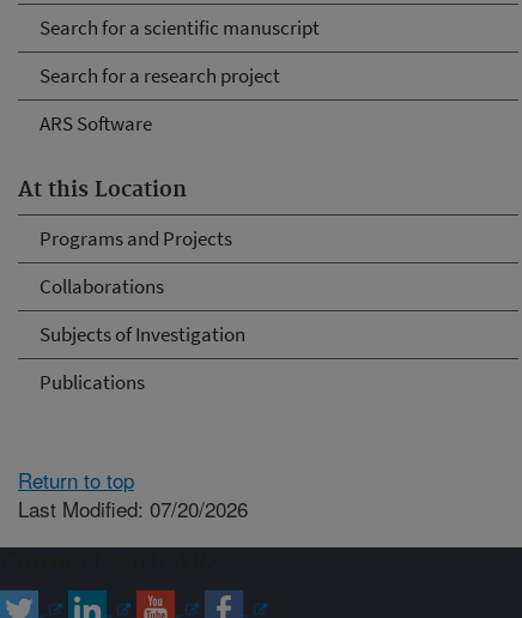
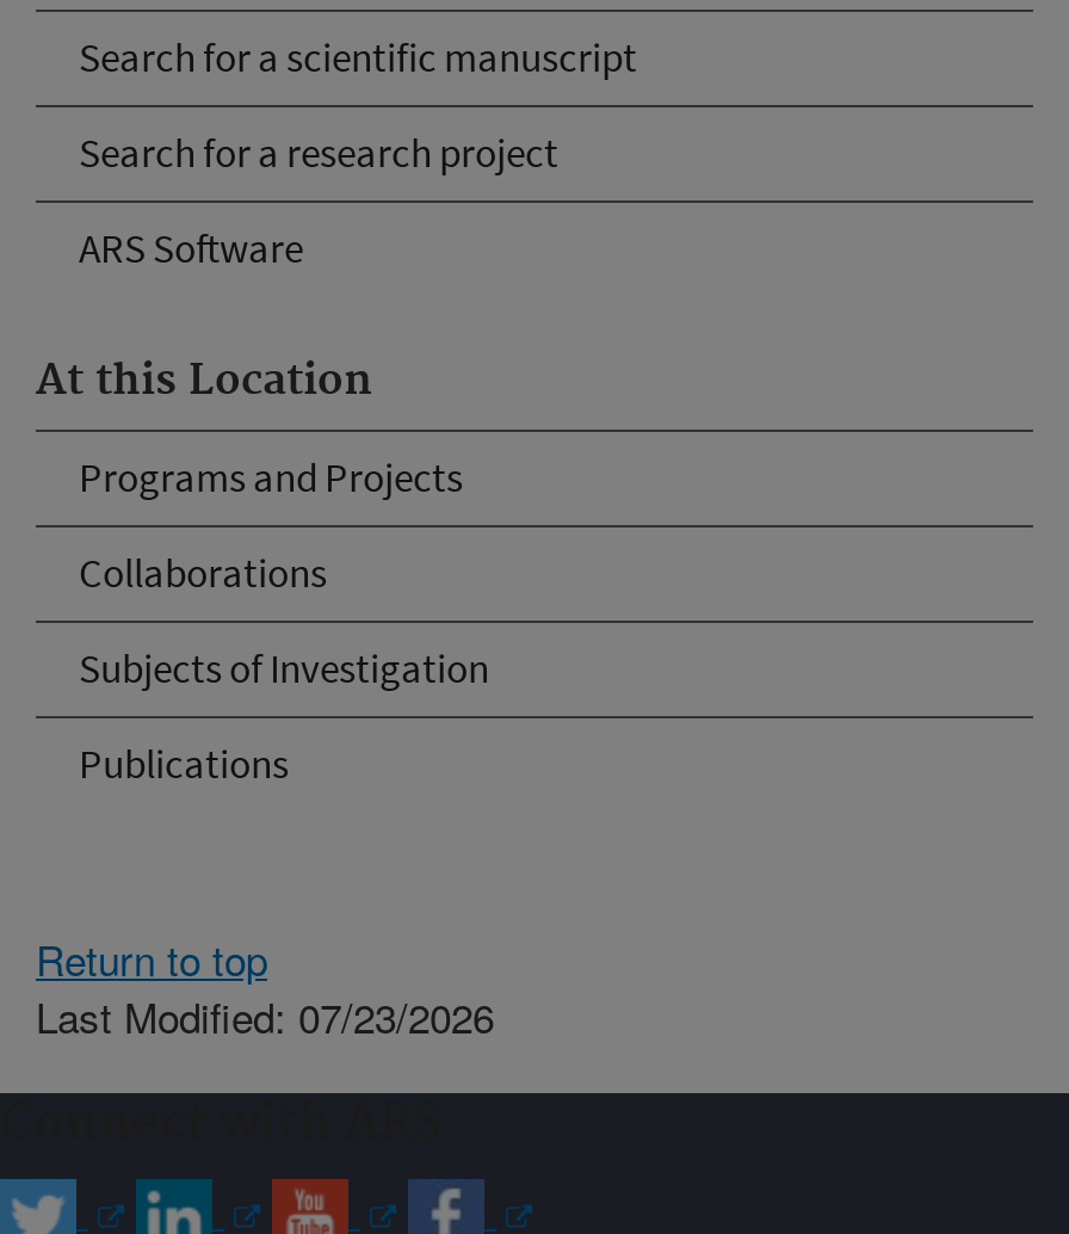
- Last Modified: 07/20/2026
+ Last Modified: 07/23/2026
